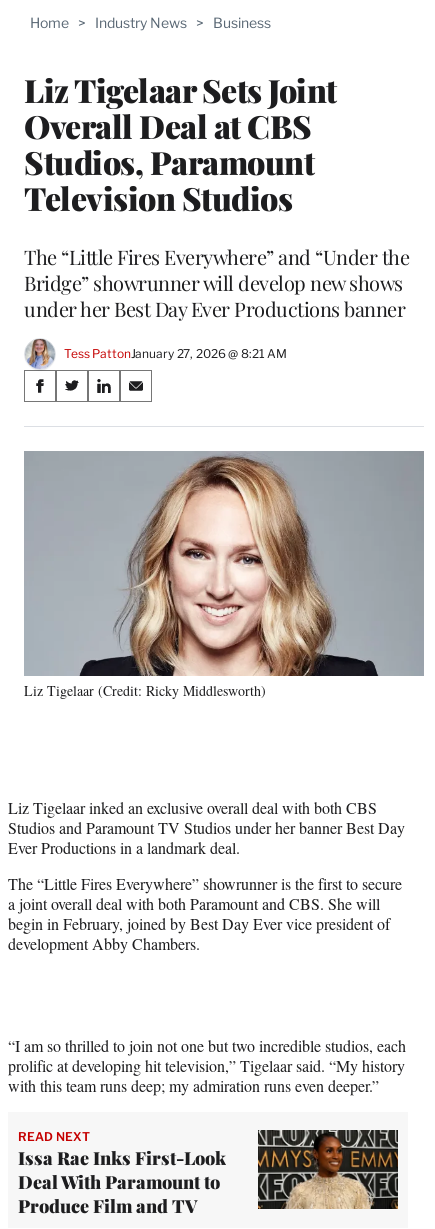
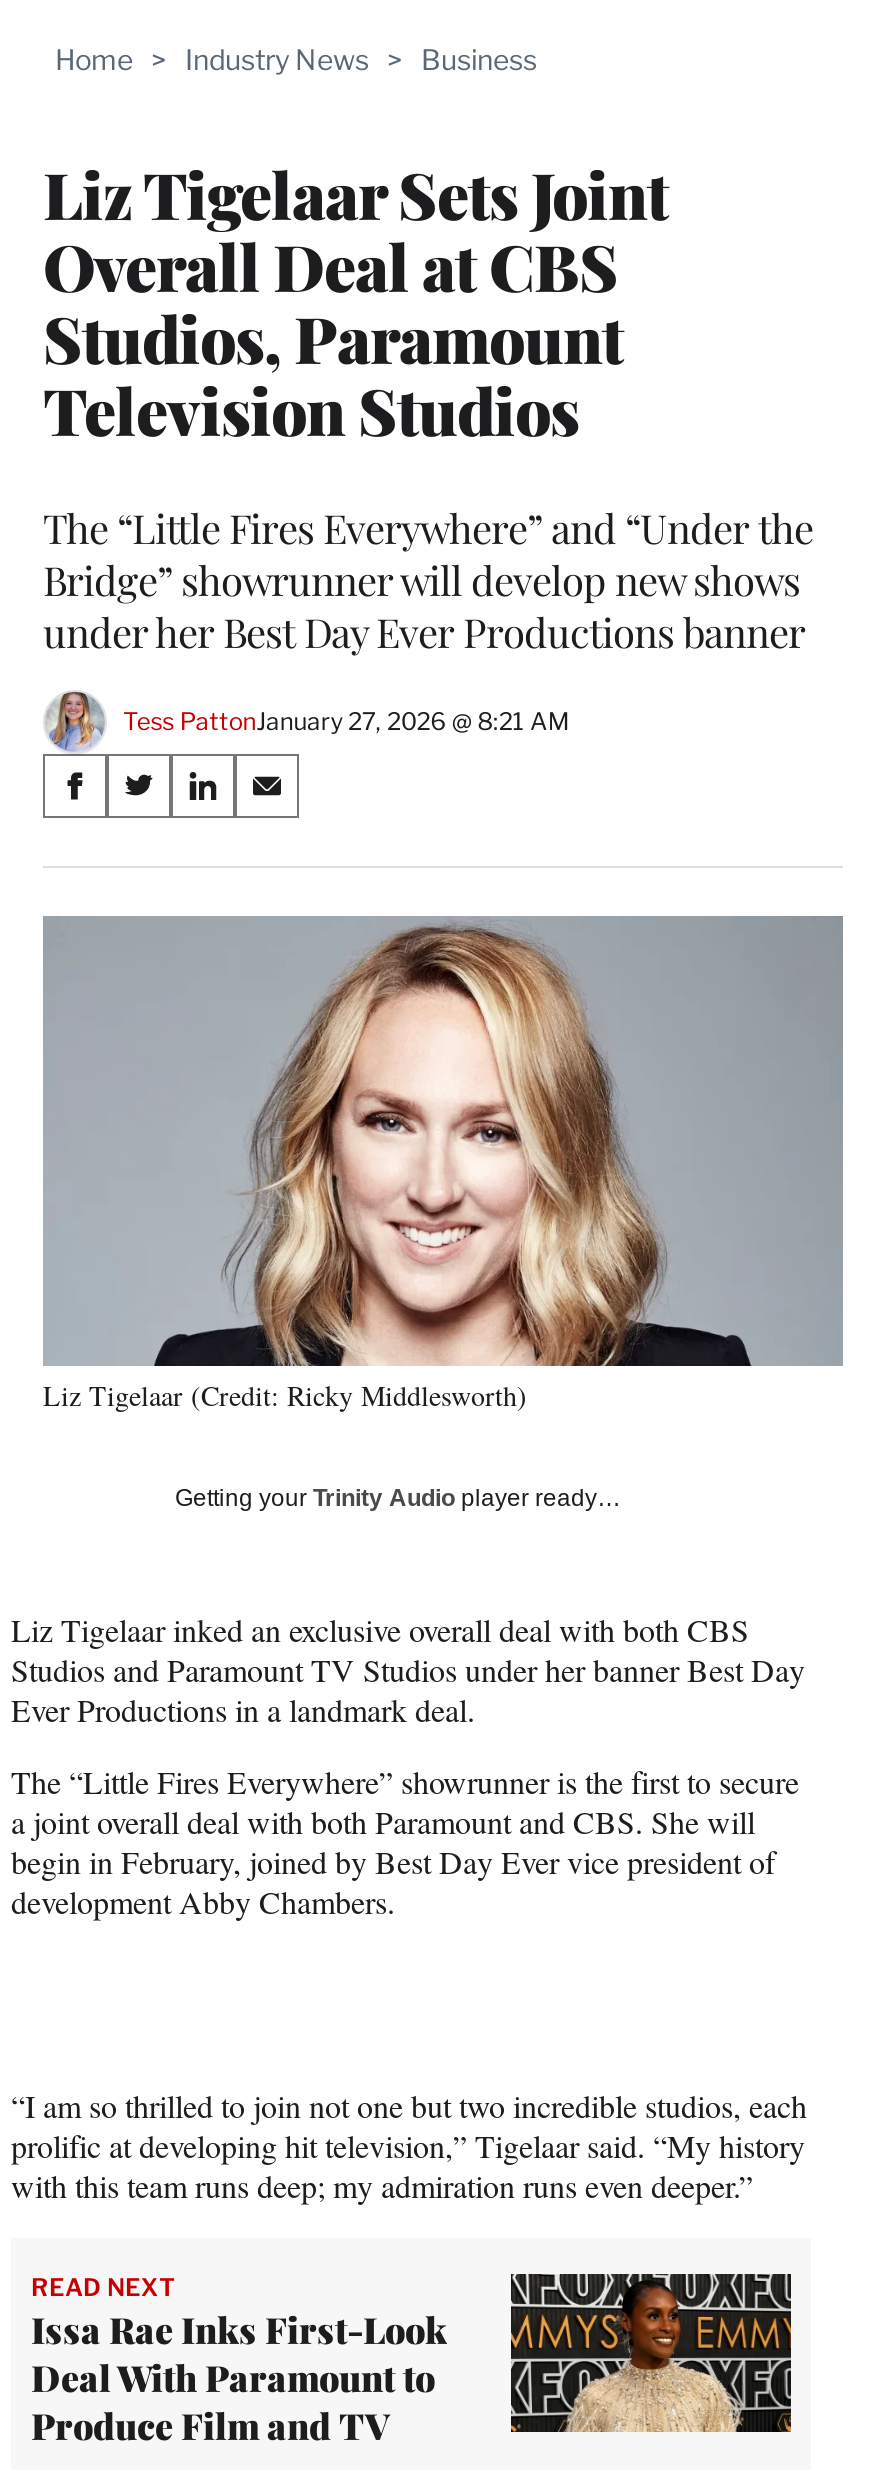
+ Getting your Trinity Audio player ready…
